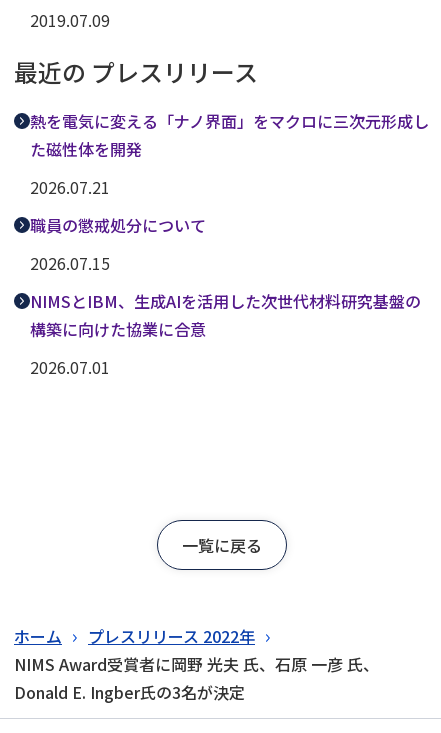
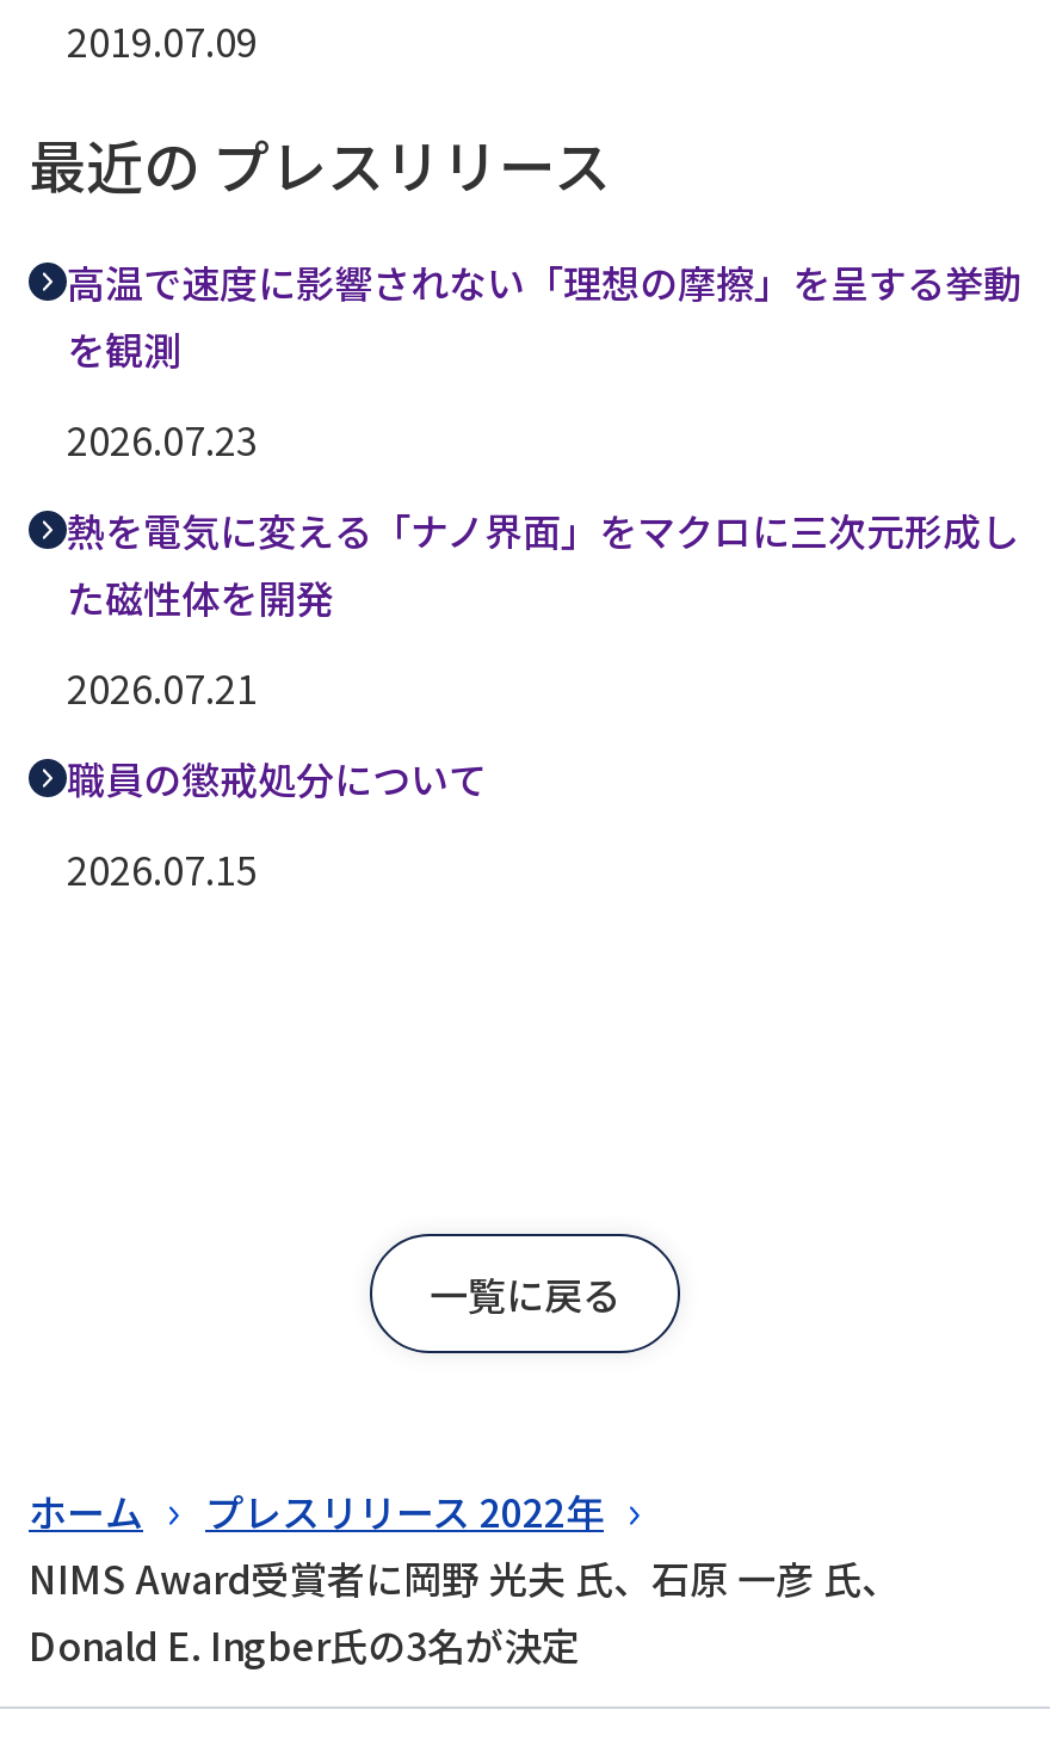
+ 高温で速度に影響されない「理想の摩擦」を呈する挙動
+ を観測
+ 2026.07.23

moved down: 熱を電気に変える「ナノ界面」をマクロに三次元形成し | た磁性体を開発 | 2026.07.21 | 職員の懲戒処分について | 2026.07.15

- NIMSとIBM、生成AIを活用した次世代材料研究基盤の
- 構築に向けた協業に合意
- 2026.07.01
